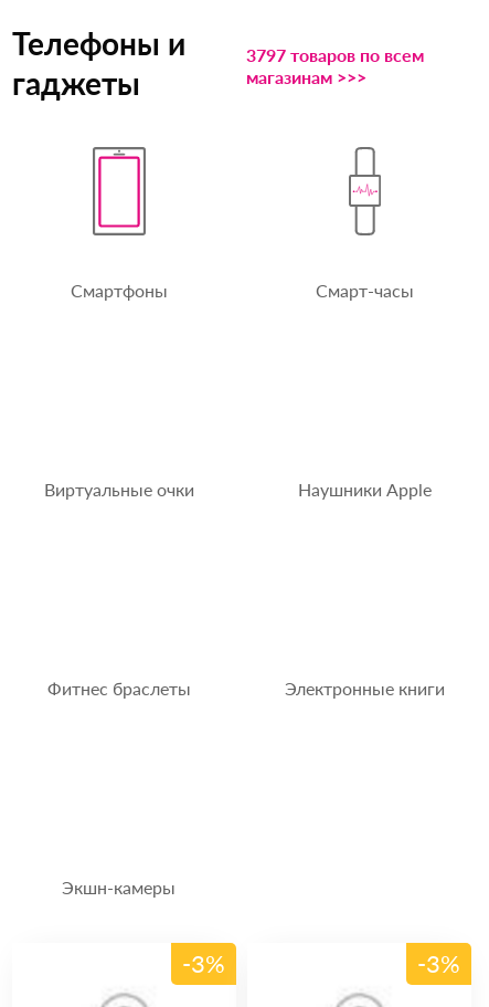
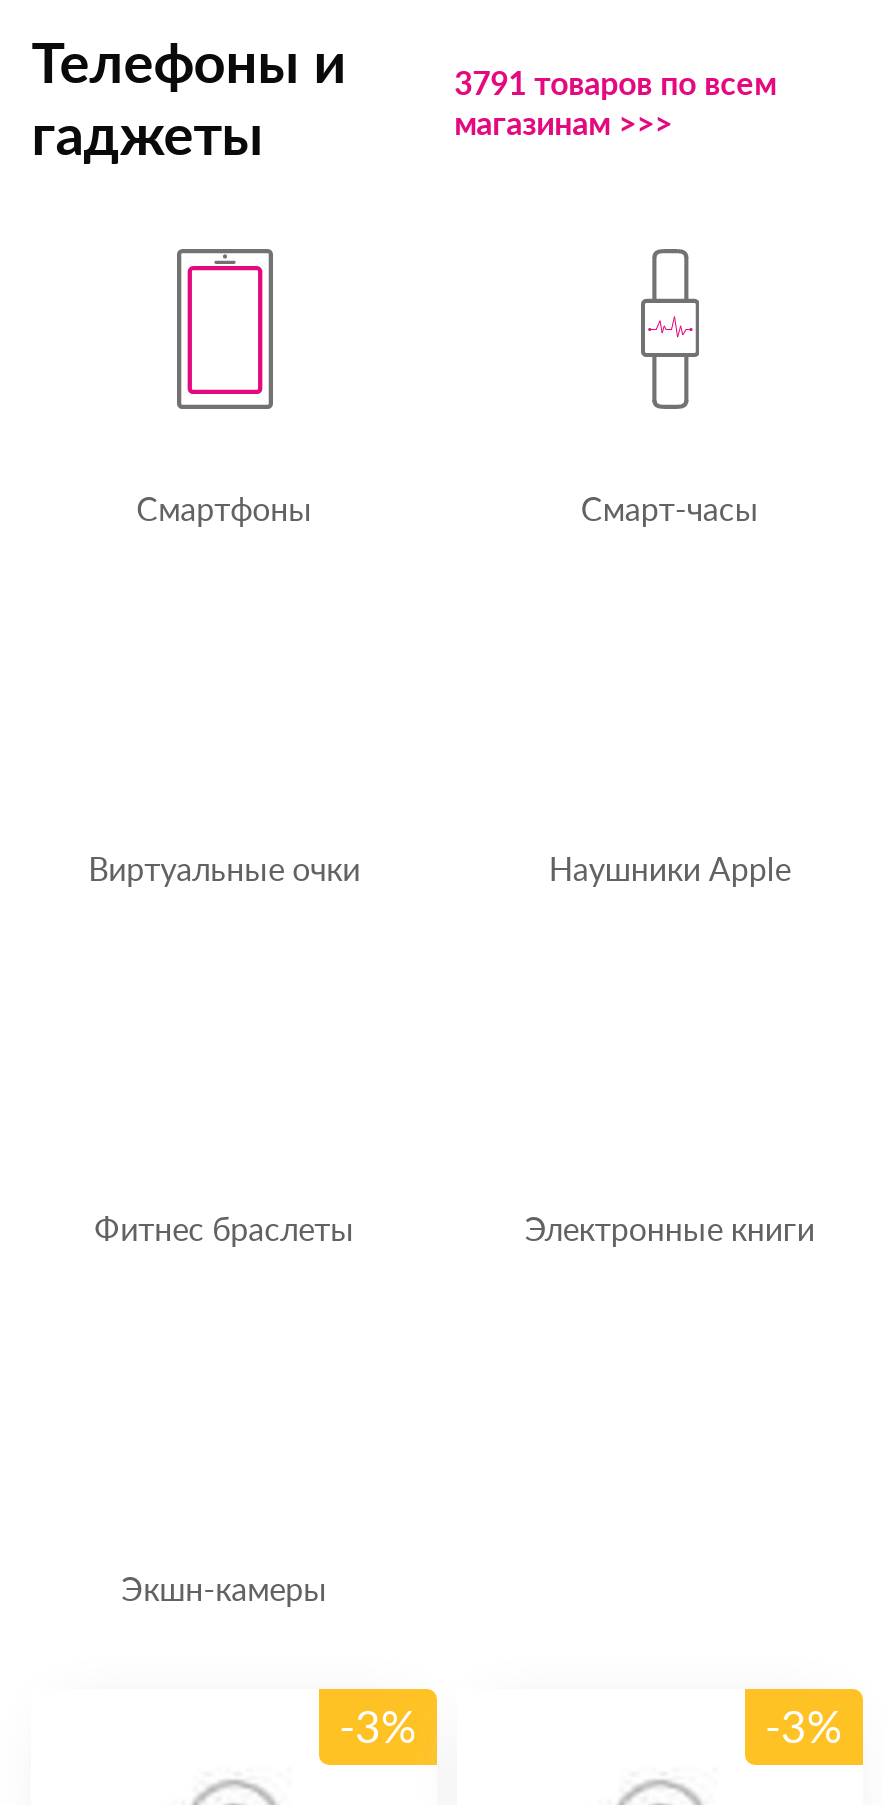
- 3797 товаров по всем
+ 3791 товаров по всем
